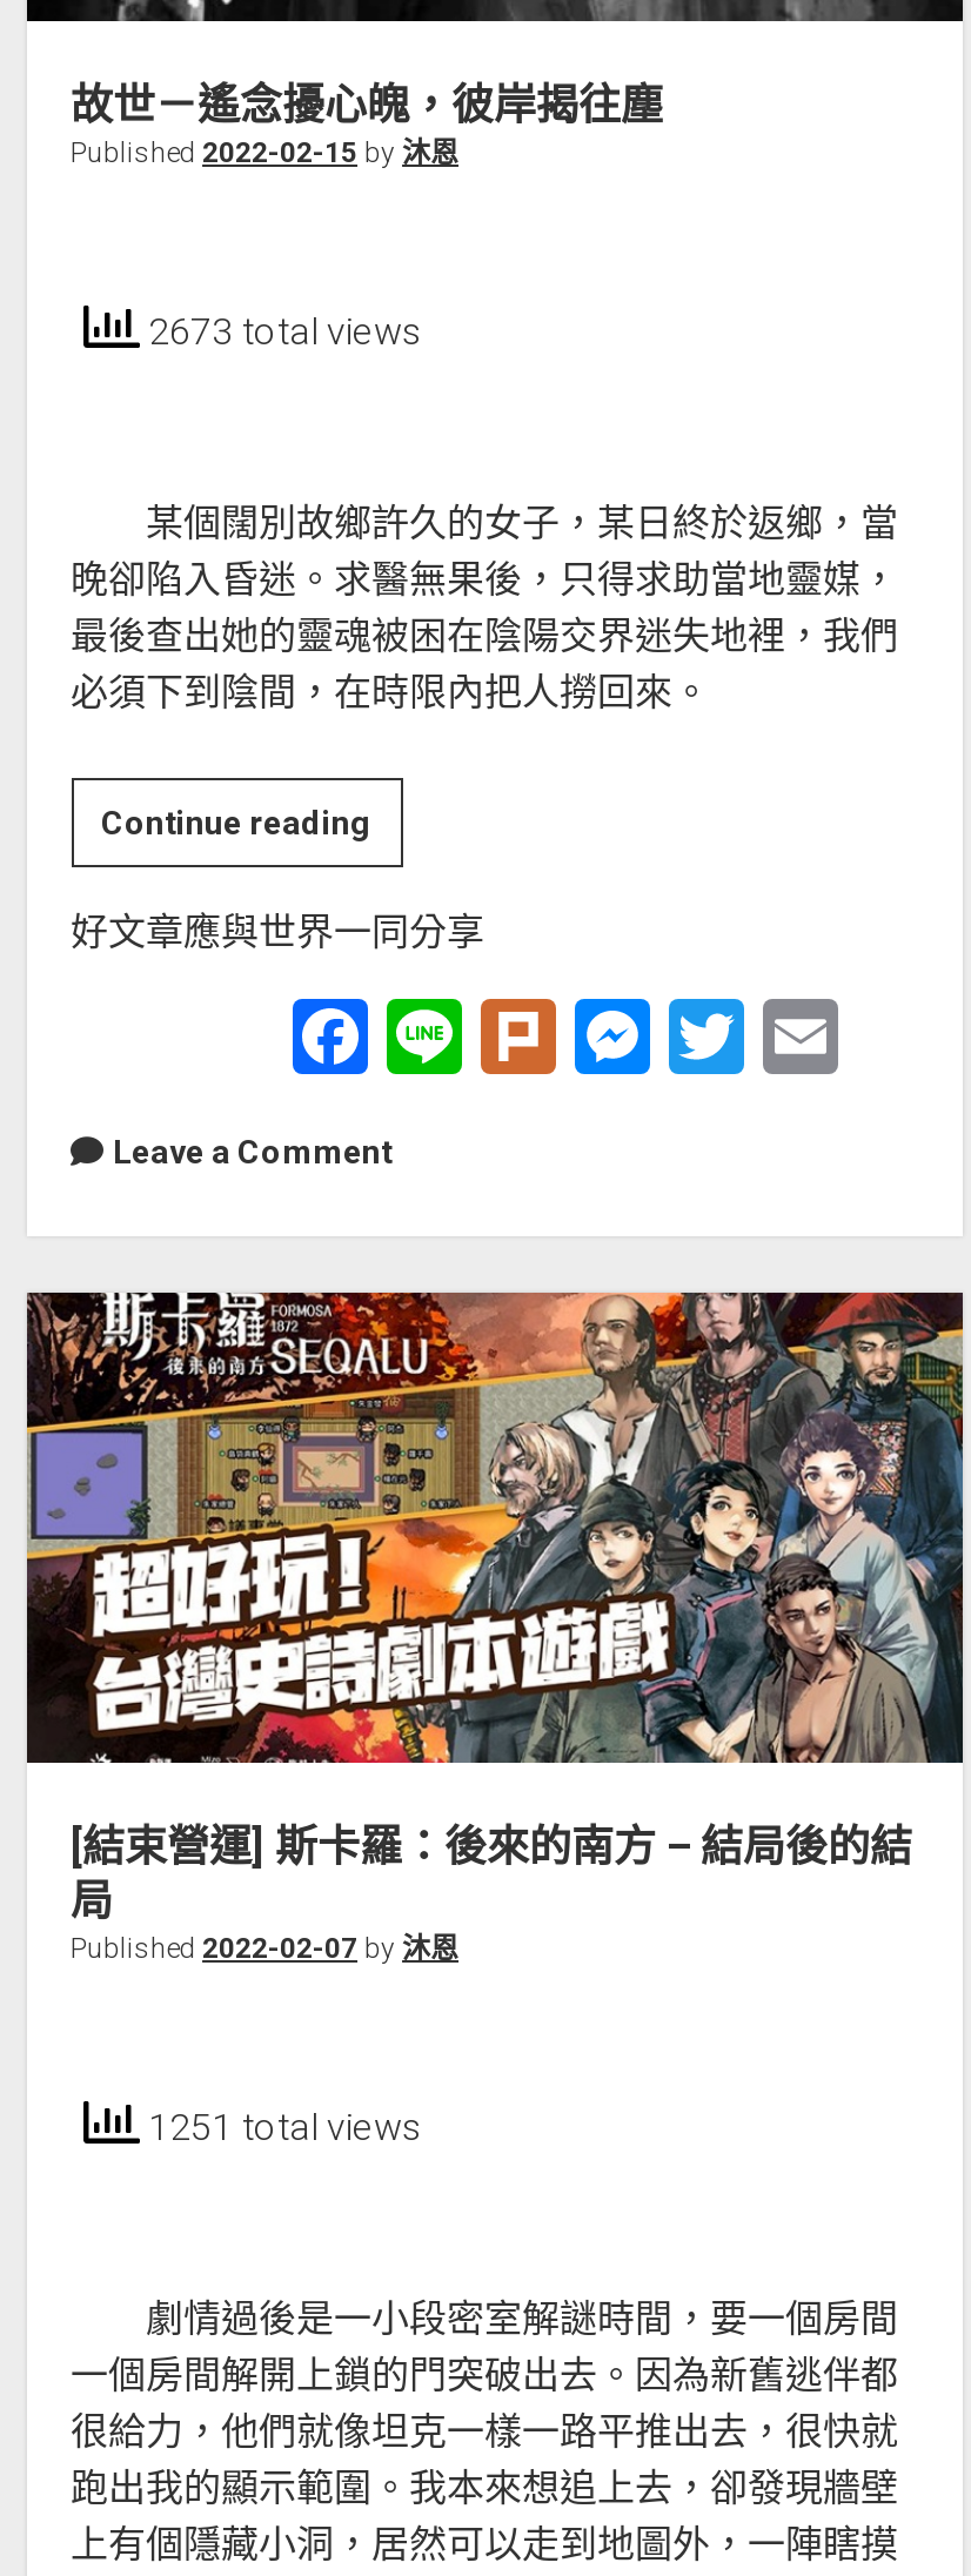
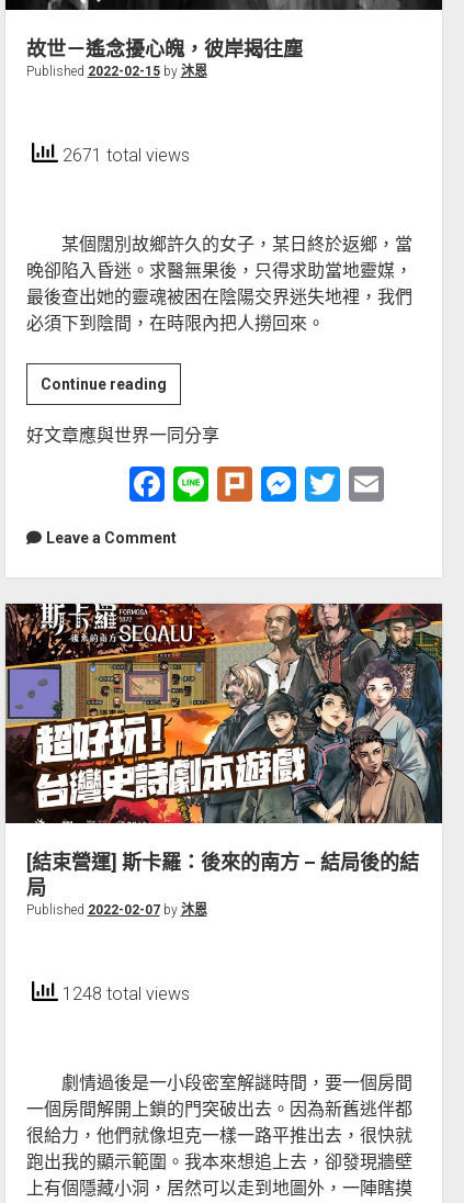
- 2673 total views
+ 2671 total views

- 1251 total views
+ 1248 total views
